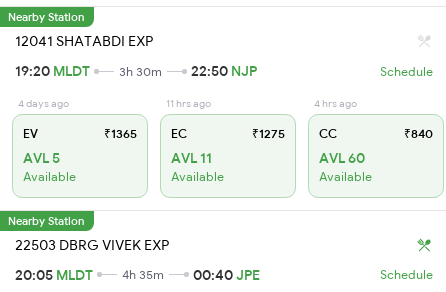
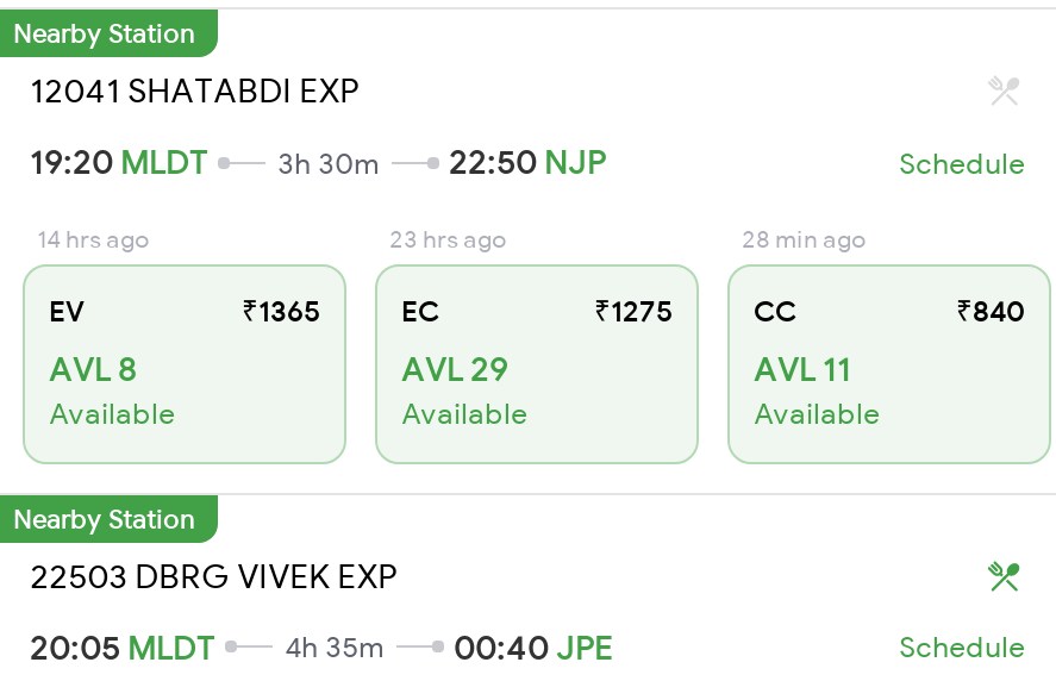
- 4 days ago
+ 14 hrs ago

- 11 hrs ago
+ 23 hrs ago

- 4 hrs ago
+ 28 min ago

- AVL 5
+ AVL 8

- AVL 11
+ AVL 29

- AVL 60
+ AVL 11
